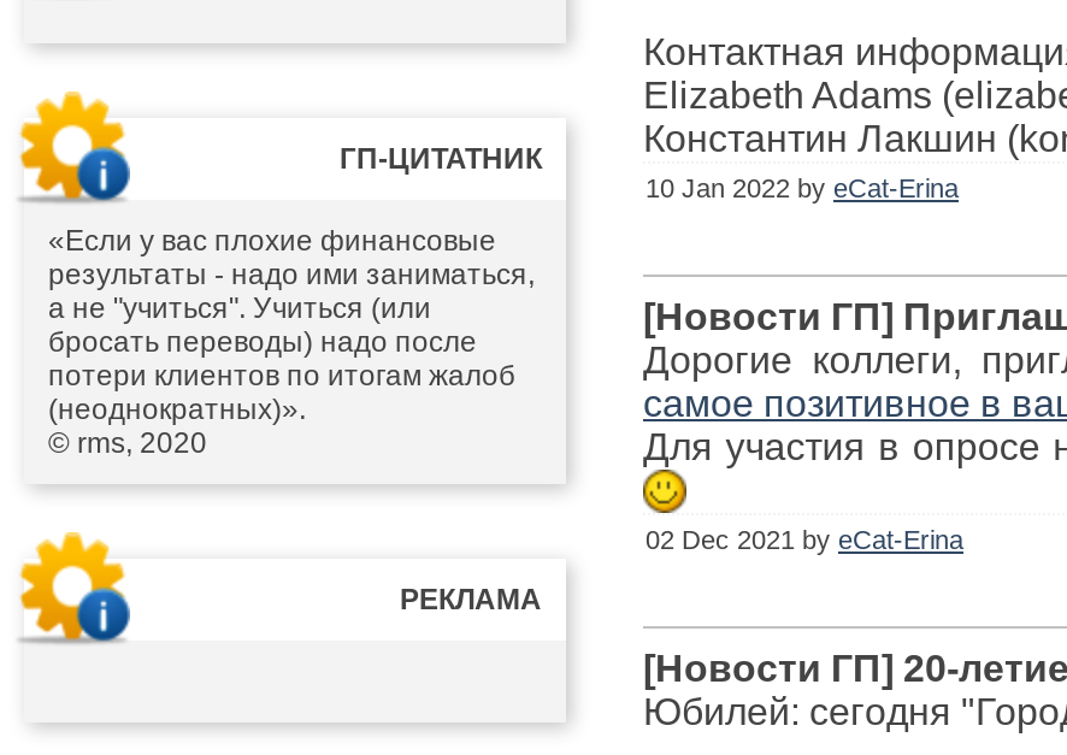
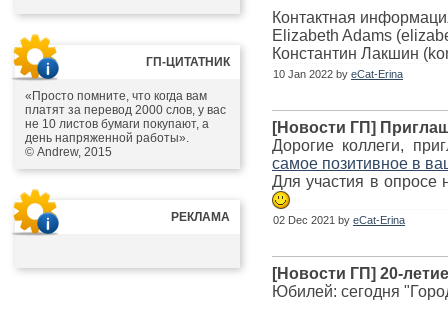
- «Если у вас плохие финансовые
- результаты - надо ими заниматься,
- а не "учиться". Учиться (или
- бросать переводы) надо после
- потери клиентов по итогам жалоб
- (неоднократных)».
- © rms, 2020
+ «Просто помните, что когда вам
+ платят за перевод 2000 слов, у вас
+ не 10 листов бумаги покупают, а
+ день напряженной работы».
+ © Andrew, 2015

moved up: РЕКЛАМА
